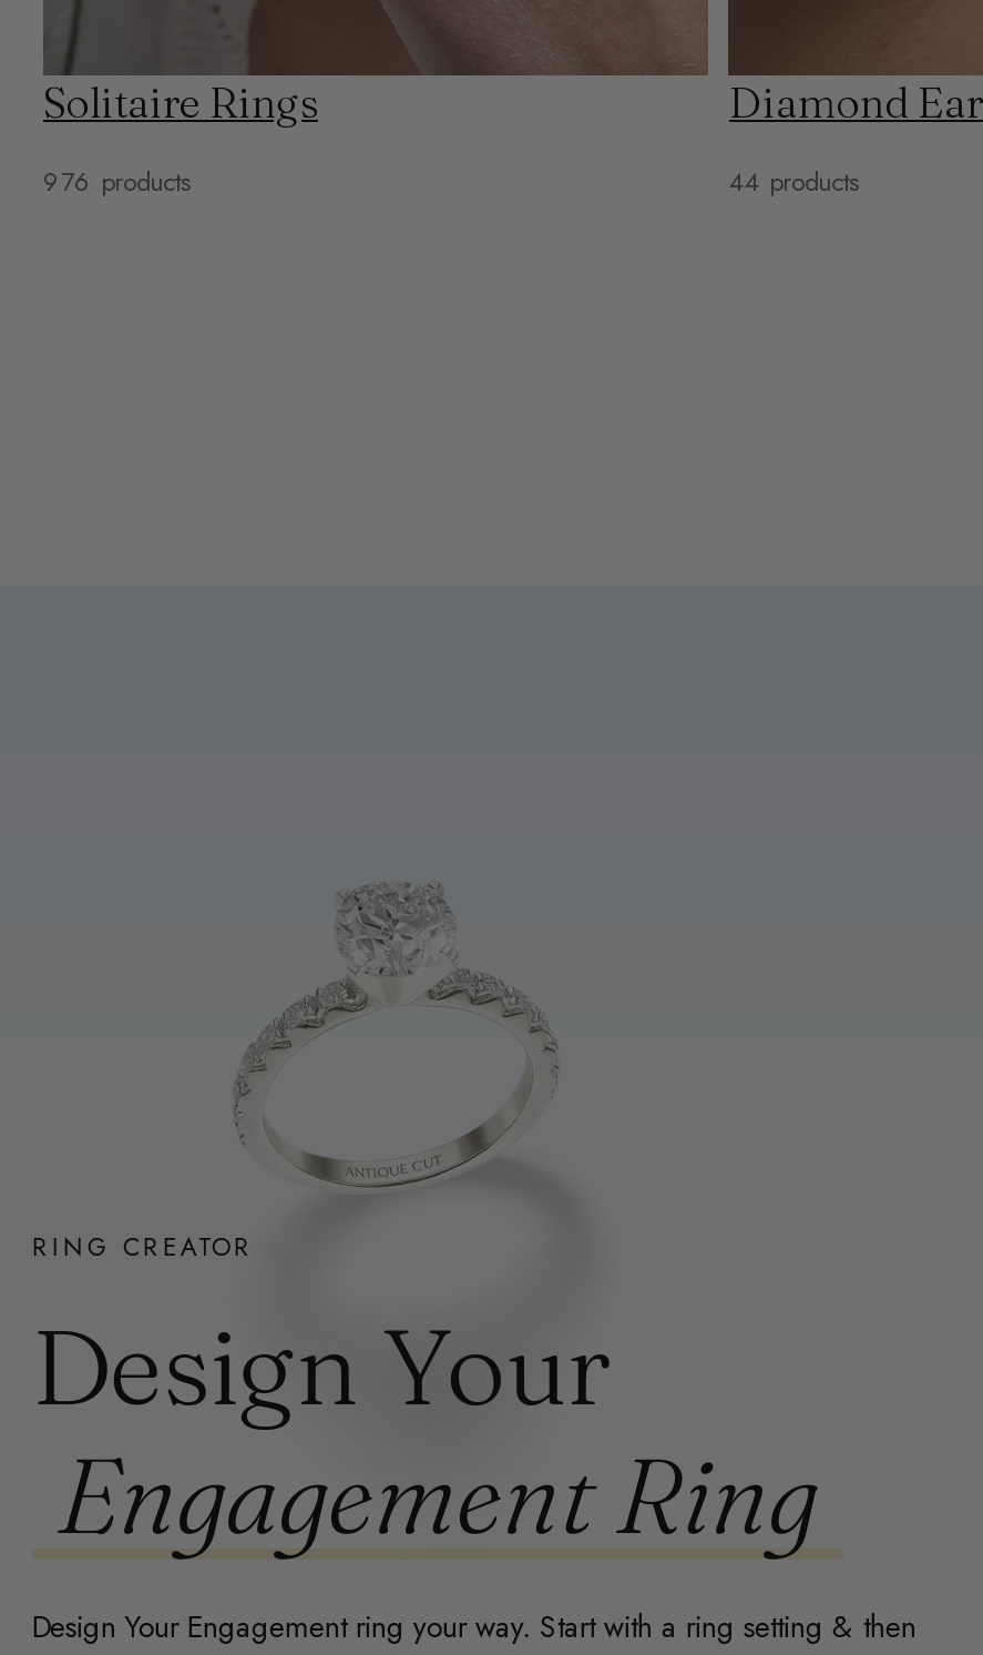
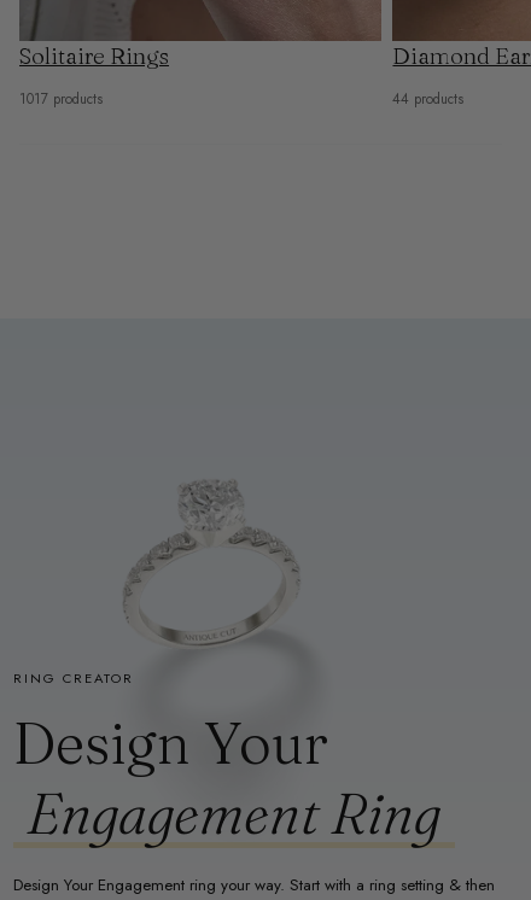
- 976 products
+ 1017 products
